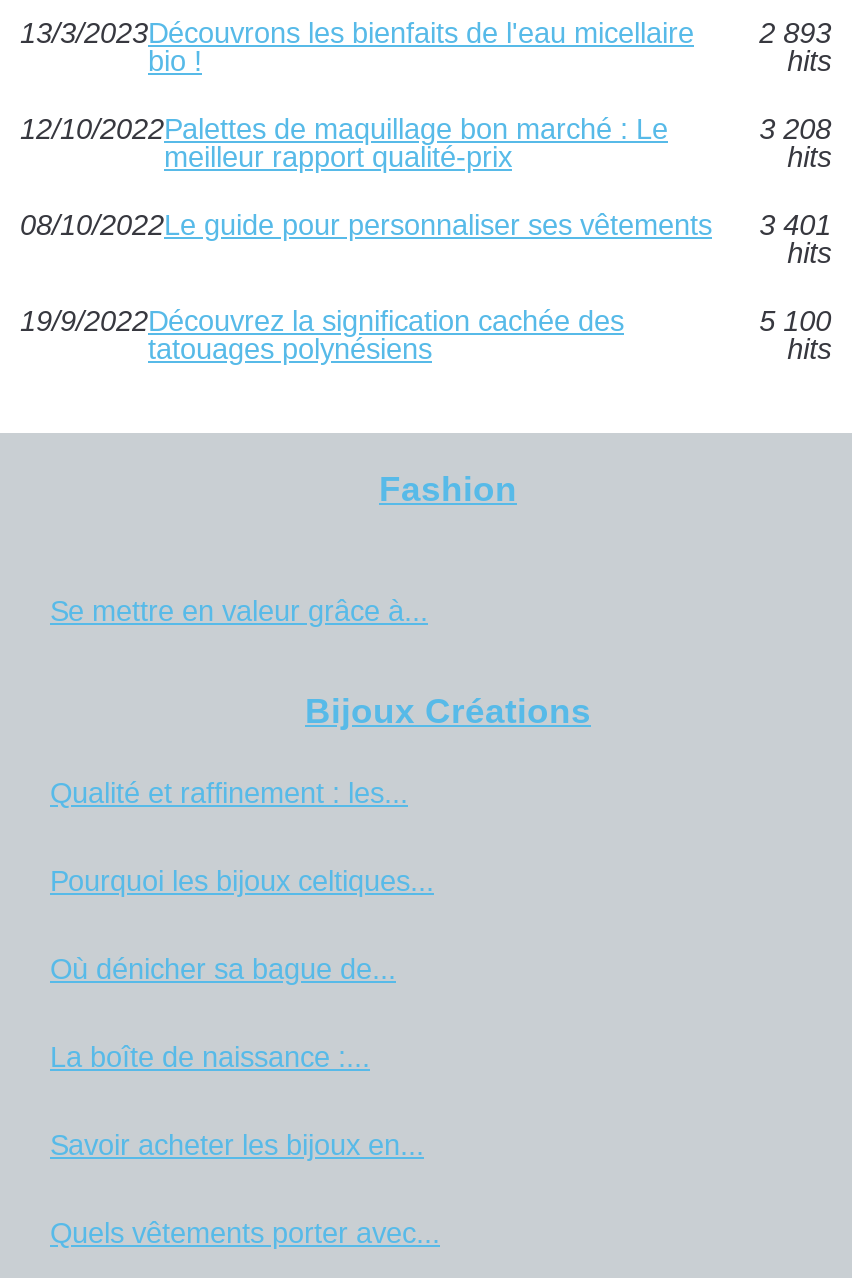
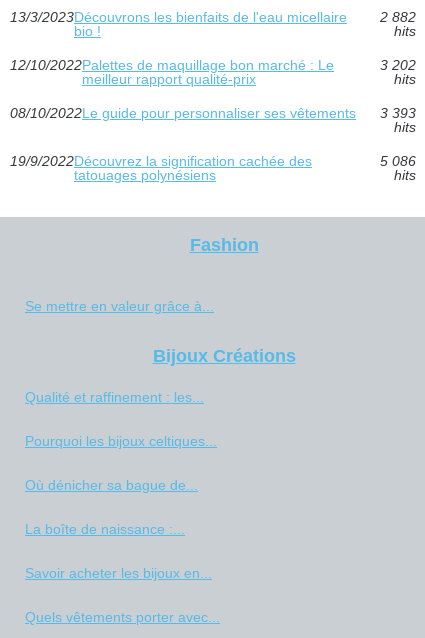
- 2 893
+ 2 882

- 3 208
+ 3 202

- 08/10/2022Le guide pour personnaliser ses vêtements 3 401
+ 08/10/2022Le guide pour personnaliser ses vêtements 3 393

- 5 100
+ 5 086
